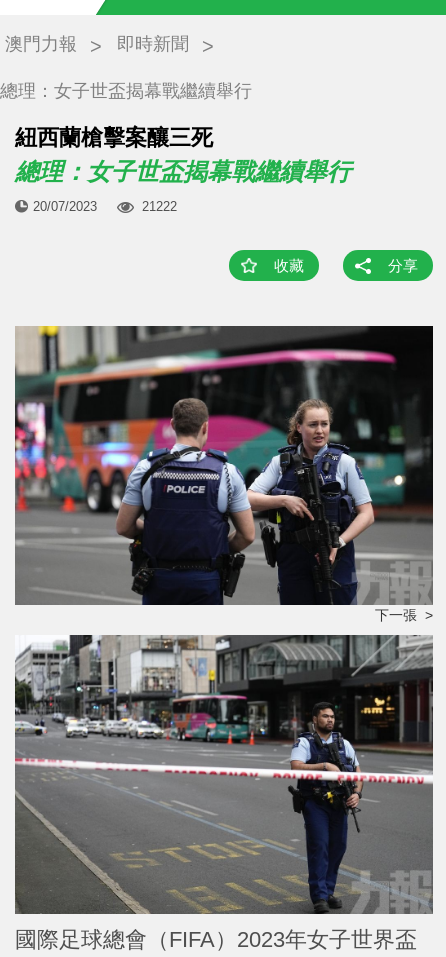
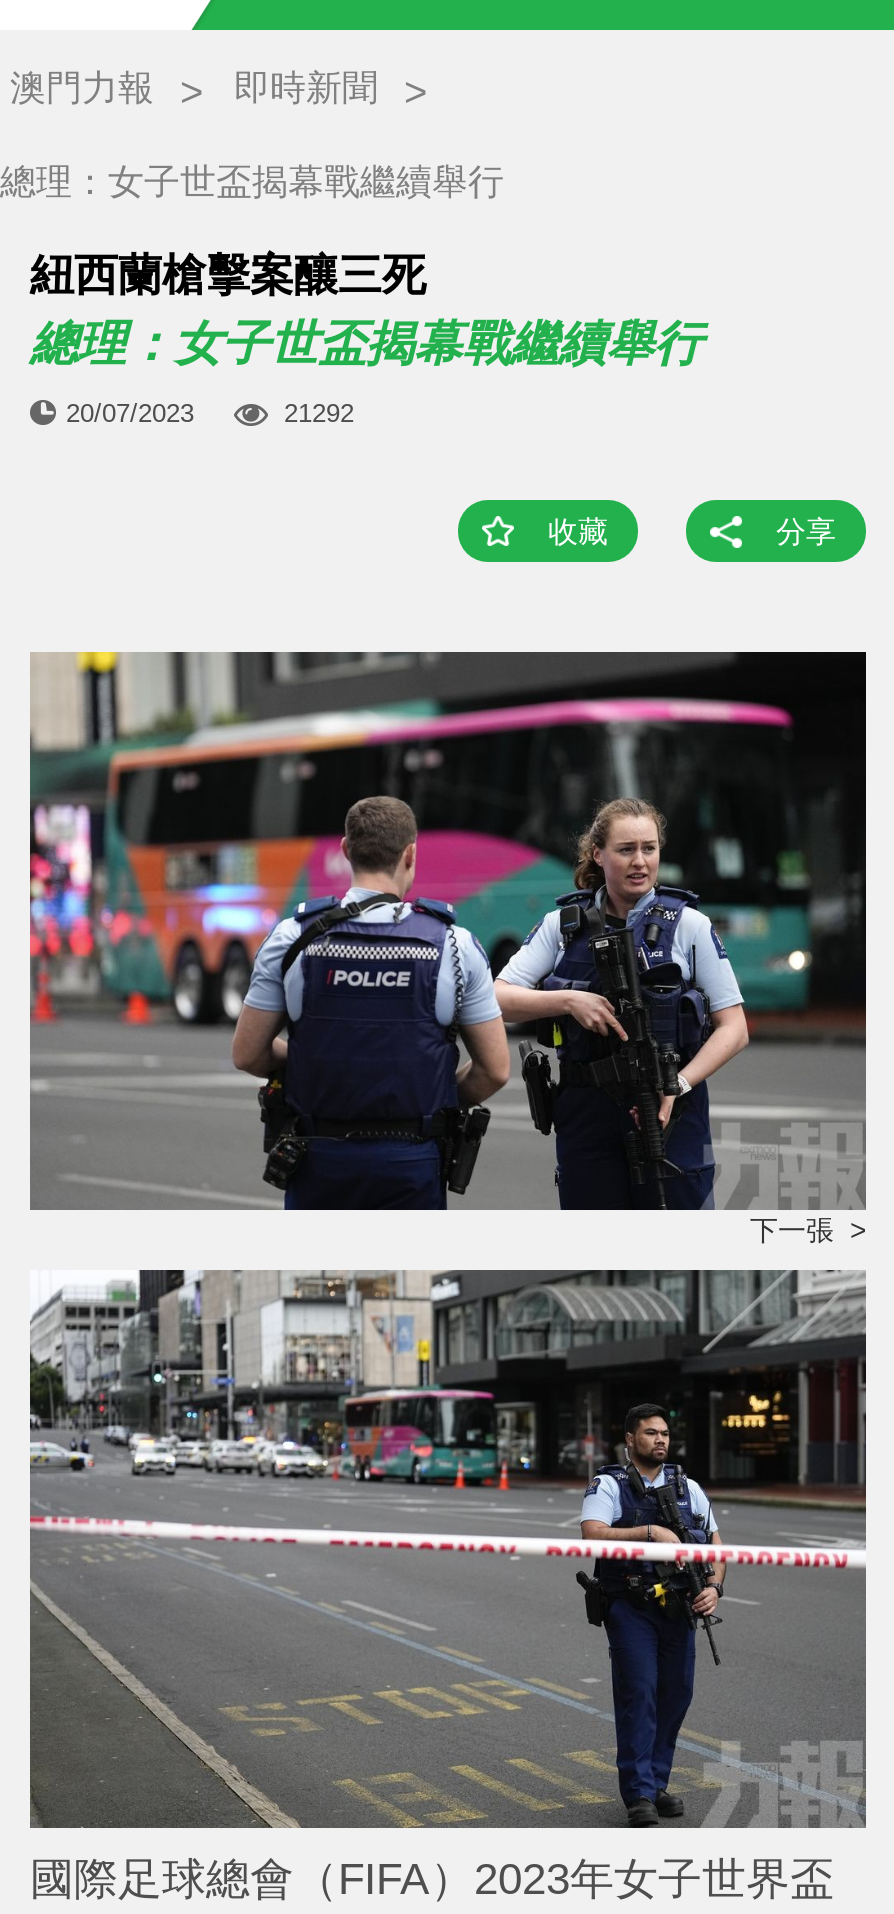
- 21222
+ 21292
